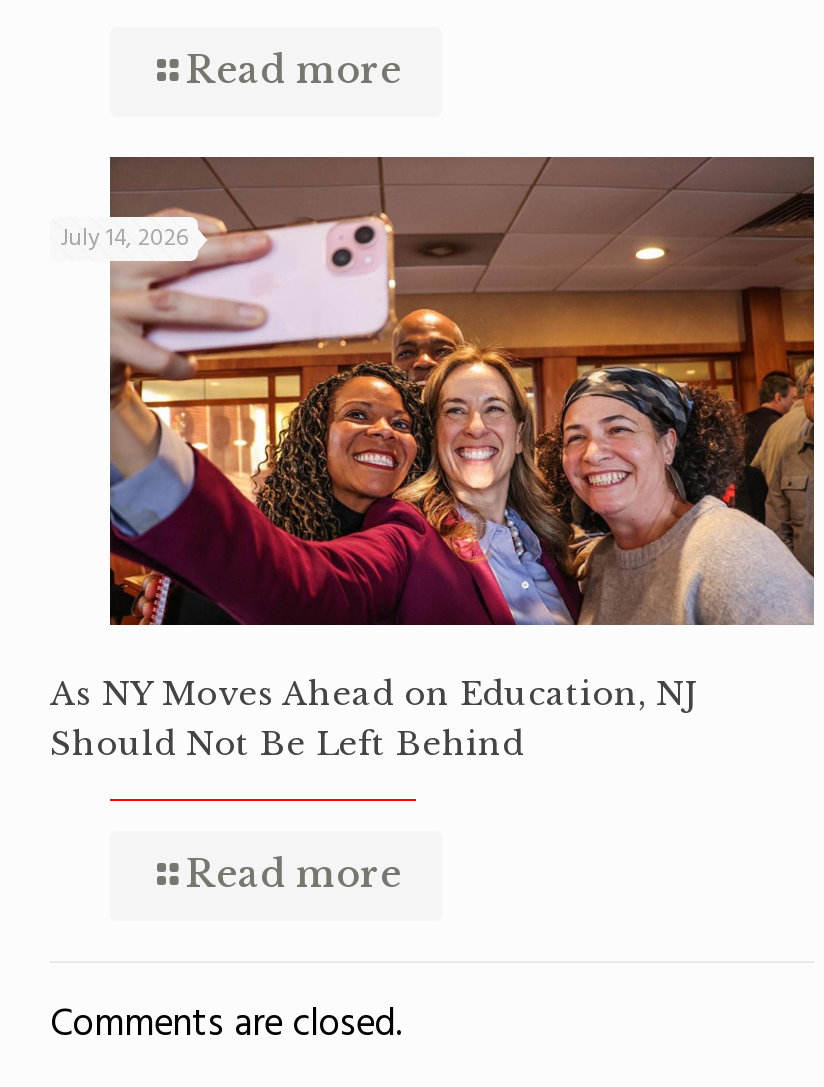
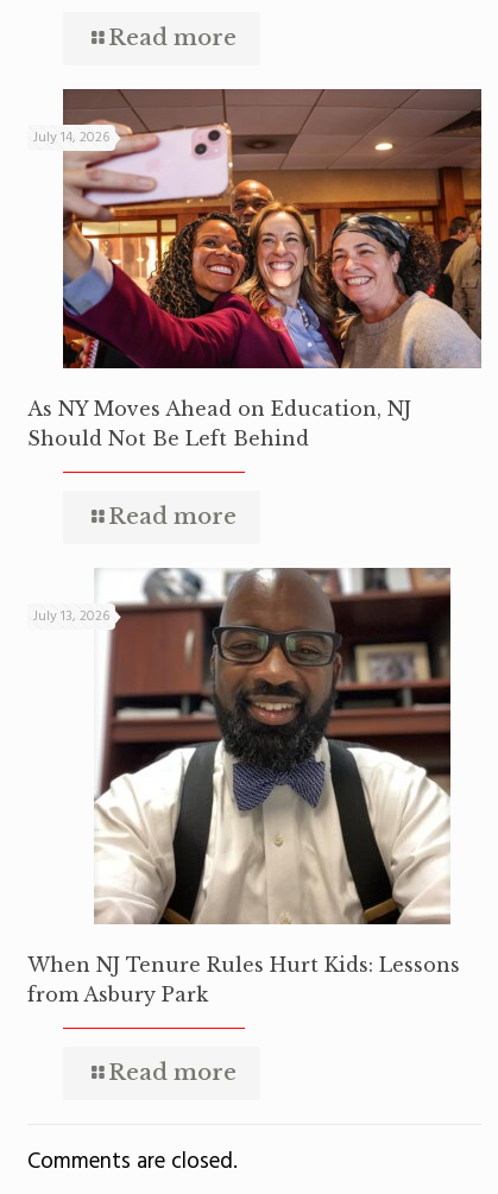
+ When NJ Tenure Rules Hurt Kids: Lessons
+ from Asbury Park
+ Read more

+ [image]
+ July 13, 2026
